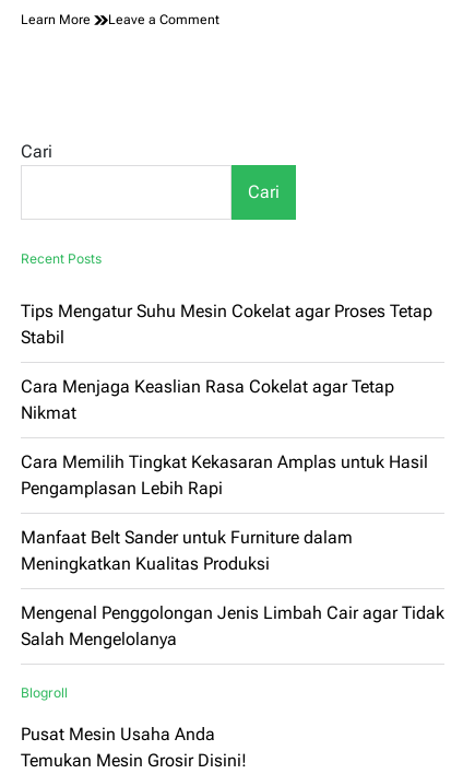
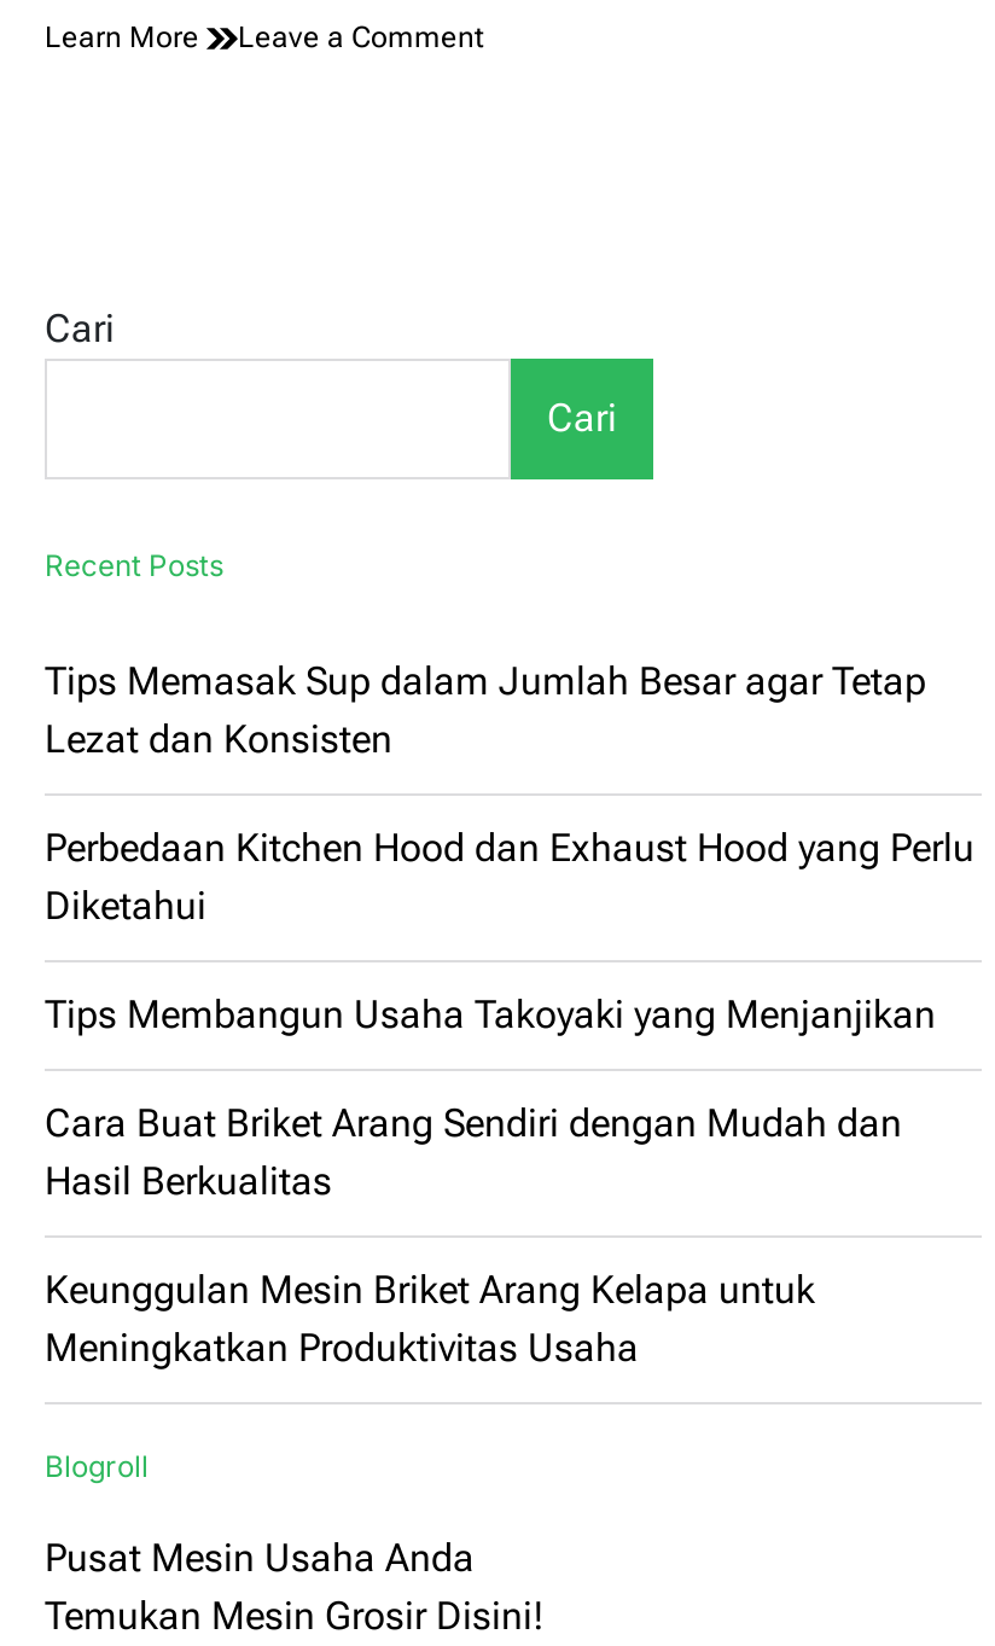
- Tips Mengatur Suhu Mesin Cokelat agar Proses Tetap
- Stabil
+ Tips Memasak Sup dalam Jumlah Besar agar Tetap
+ Lezat dan Konsisten

- Cara Menjaga Keaslian Rasa Cokelat agar Tetap
- Nikmat
+ Perbedaan Kitchen Hood dan Exhaust Hood yang Perlu
+ Diketahui

- Cara Memilih Tingkat Kekasaran Amplas untuk Hasil
- Pengamplasan Lebih Rapi
+ Tips Membangun Usaha Takoyaki yang Menjanjikan

- Manfaat Belt Sander untuk Furniture dalam
- Meningkatkan Kualitas Produksi
+ Cara Buat Briket Arang Sendiri dengan Mudah dan
+ Hasil Berkualitas

- Mengenal Penggolongan Jenis Limbah Cair agar Tidak
- Salah Mengelolanya
+ Keunggulan Mesin Briket Arang Kelapa untuk
+ Meningkatkan Produktivitas Usaha
